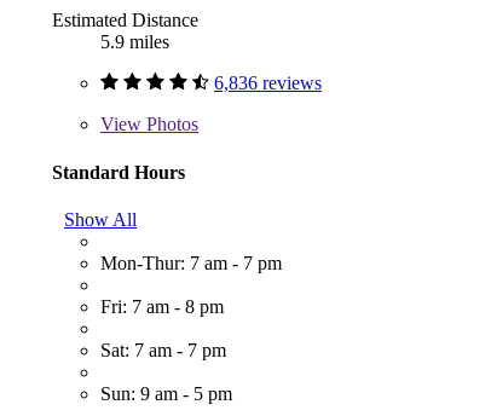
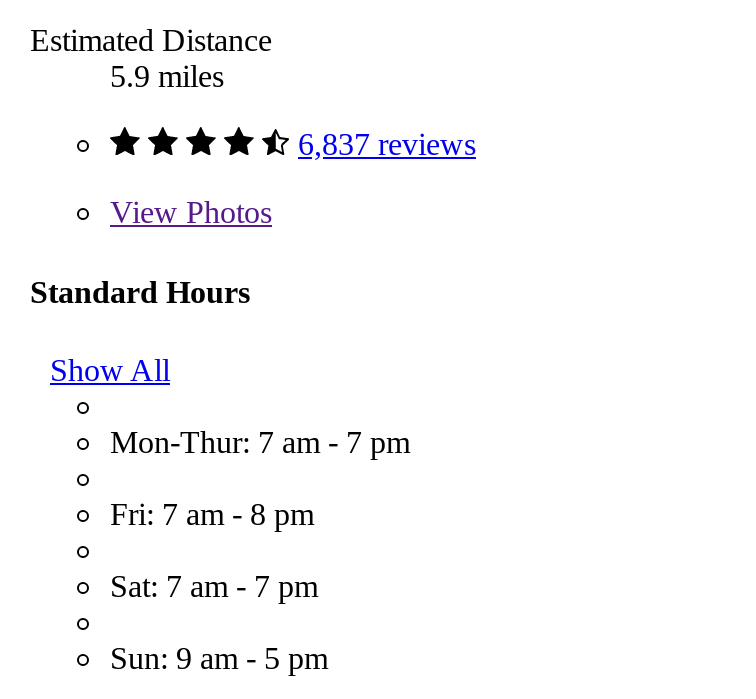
- 6,836 reviews
+ 6,837 reviews
